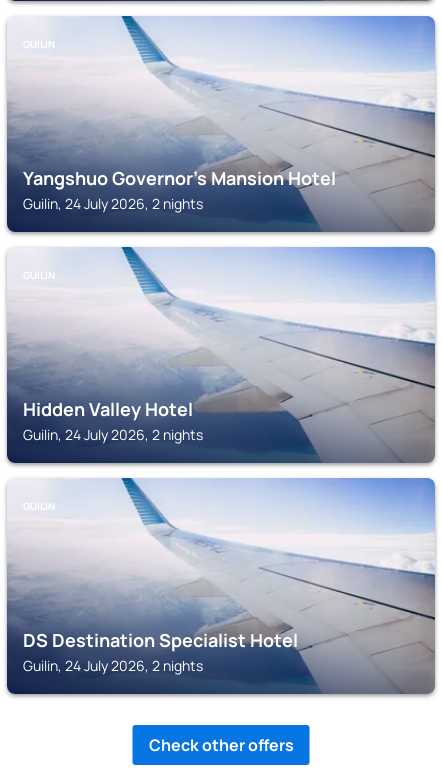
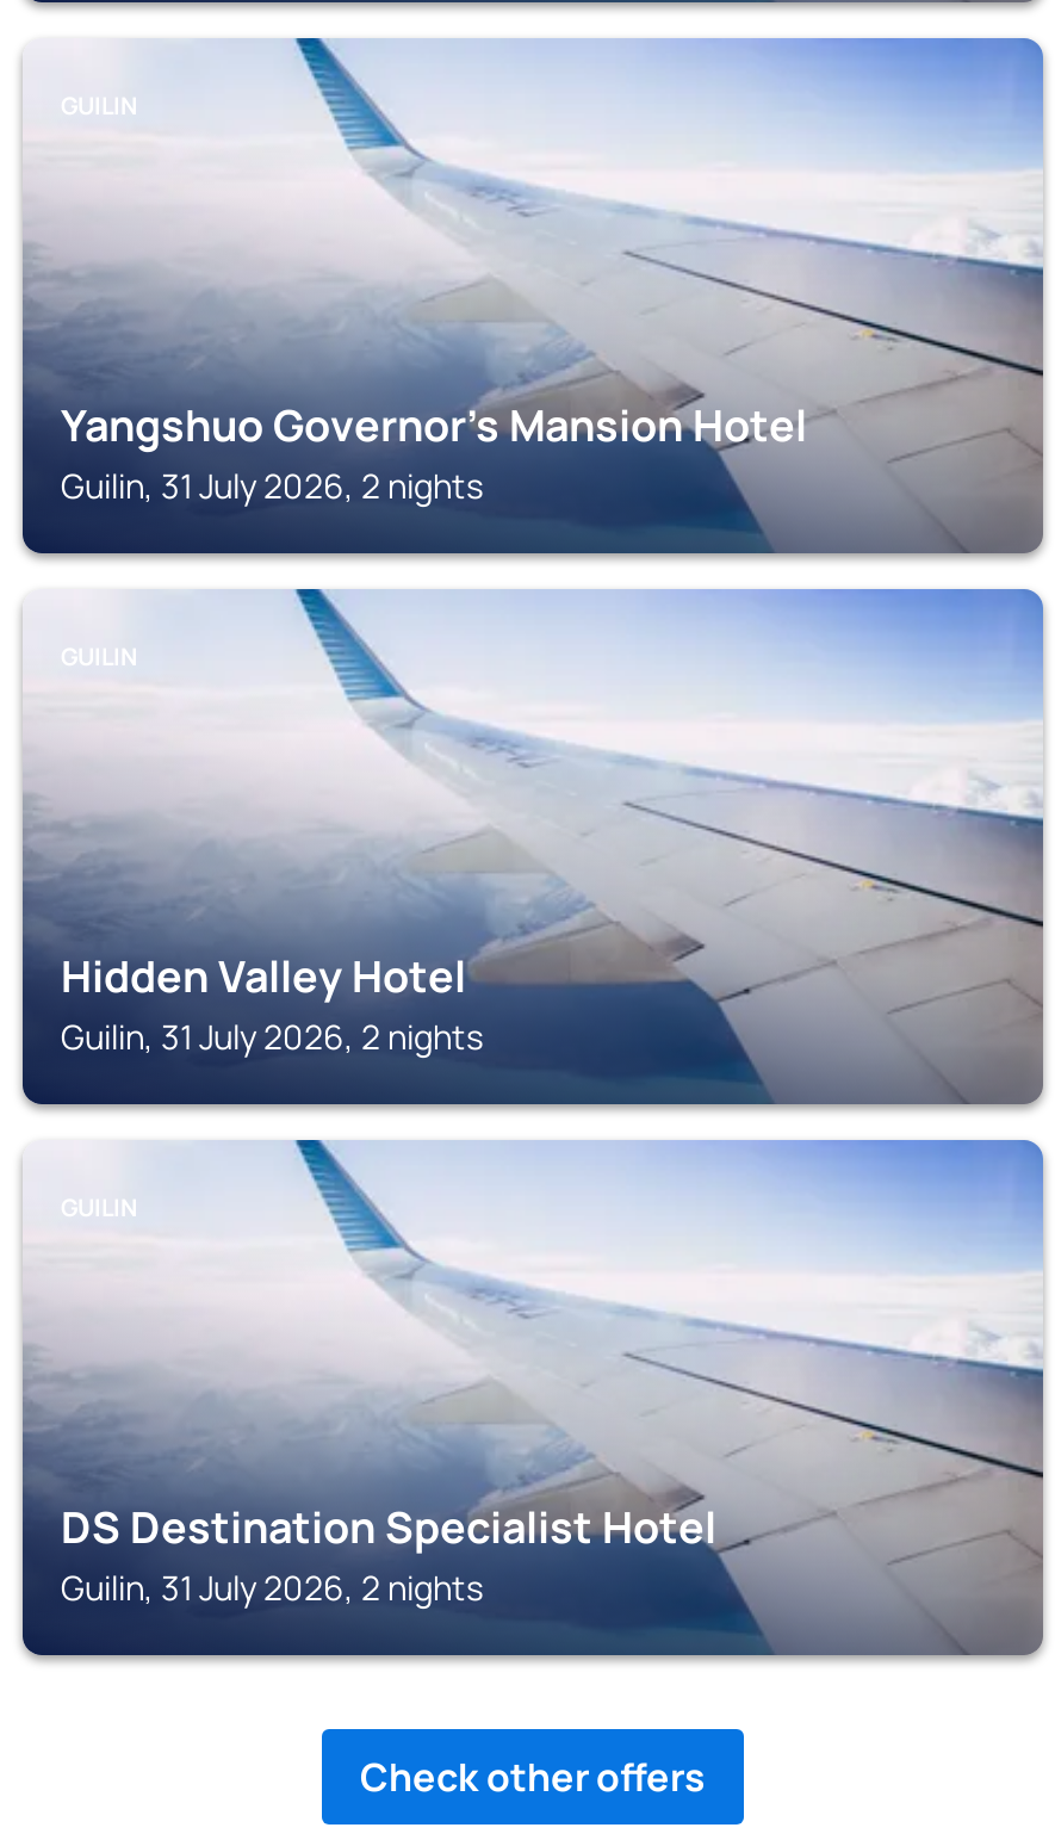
- Guilin, 24 July 2026, 2 nights
+ Guilin, 31 July 2026, 2 nights

- Guilin, 24 July 2026, 2 nights
+ Guilin, 31 July 2026, 2 nights

- Guilin, 24 July 2026, 2 nights
+ Guilin, 31 July 2026, 2 nights
